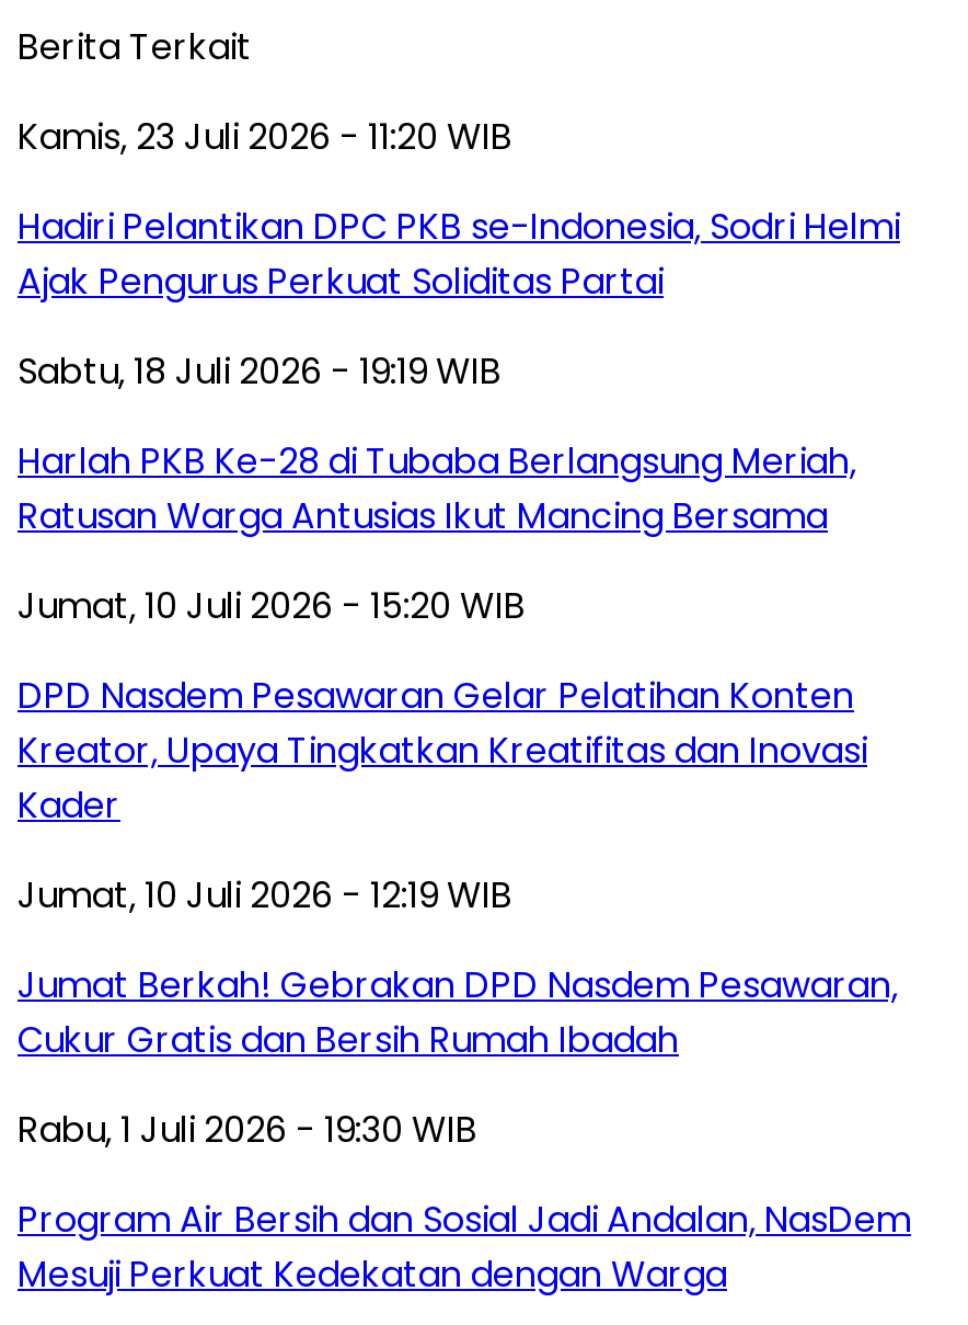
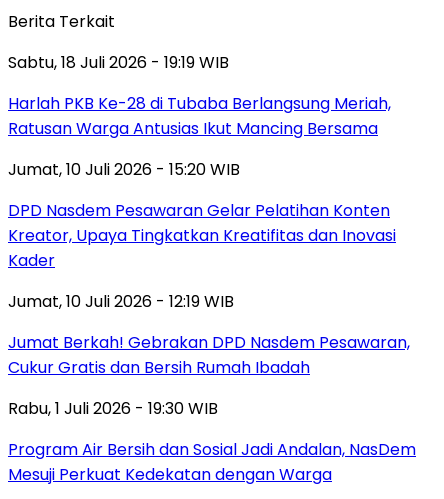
- Kamis, 23 Juli 2026 - 11:20 WIB
- Hadiri Pelantikan DPC PKB se-Indonesia, Sodri Helmi
- Ajak Pengurus Perkuat Soliditas Partai
